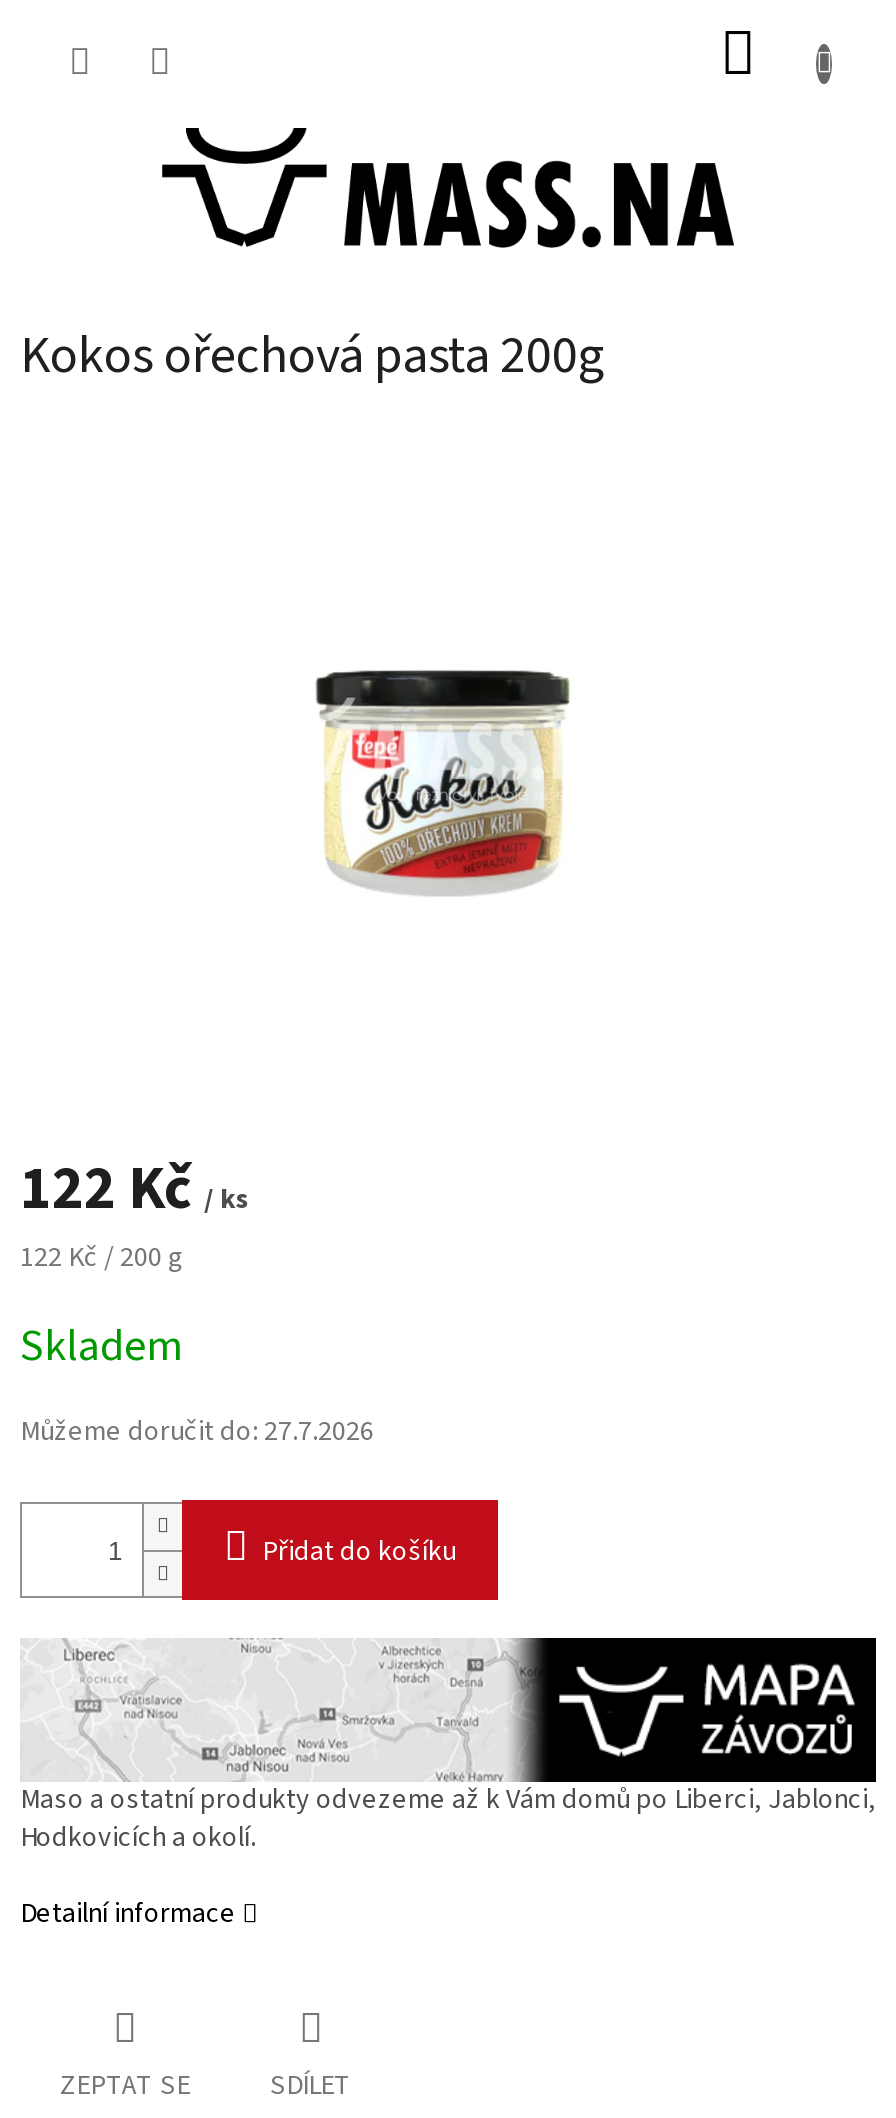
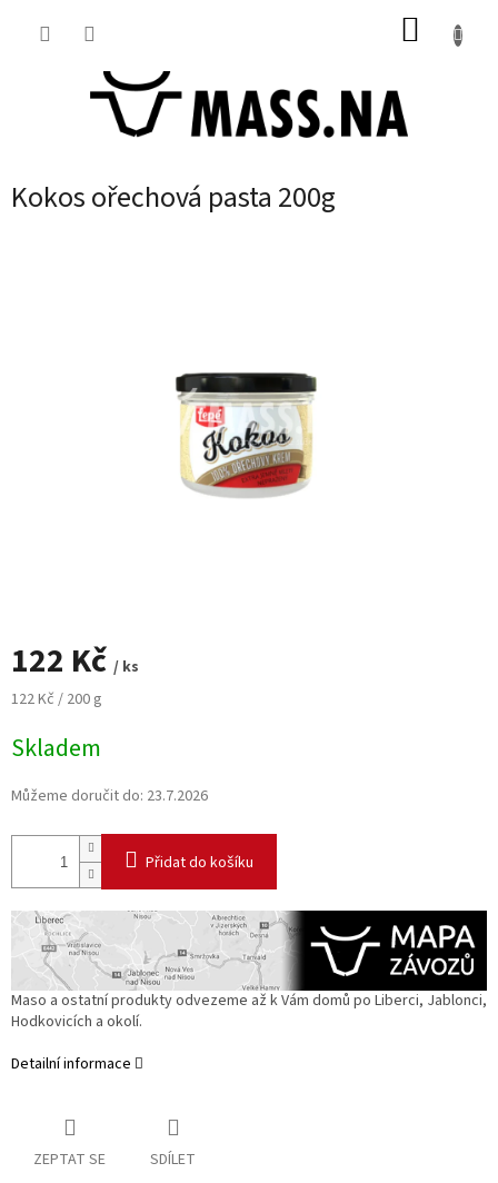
- Můžeme doručit do: 27.7.2026
+ Můžeme doručit do: 23.7.2026
